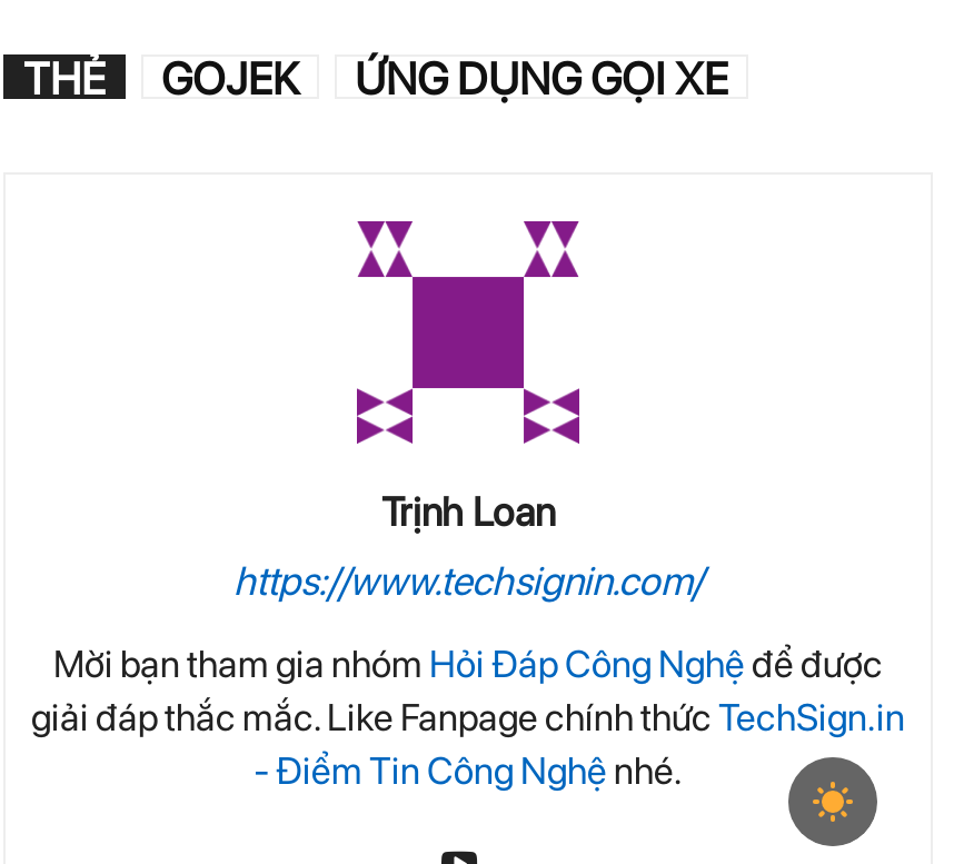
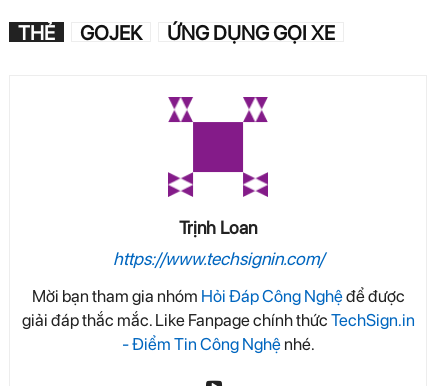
- [image]
